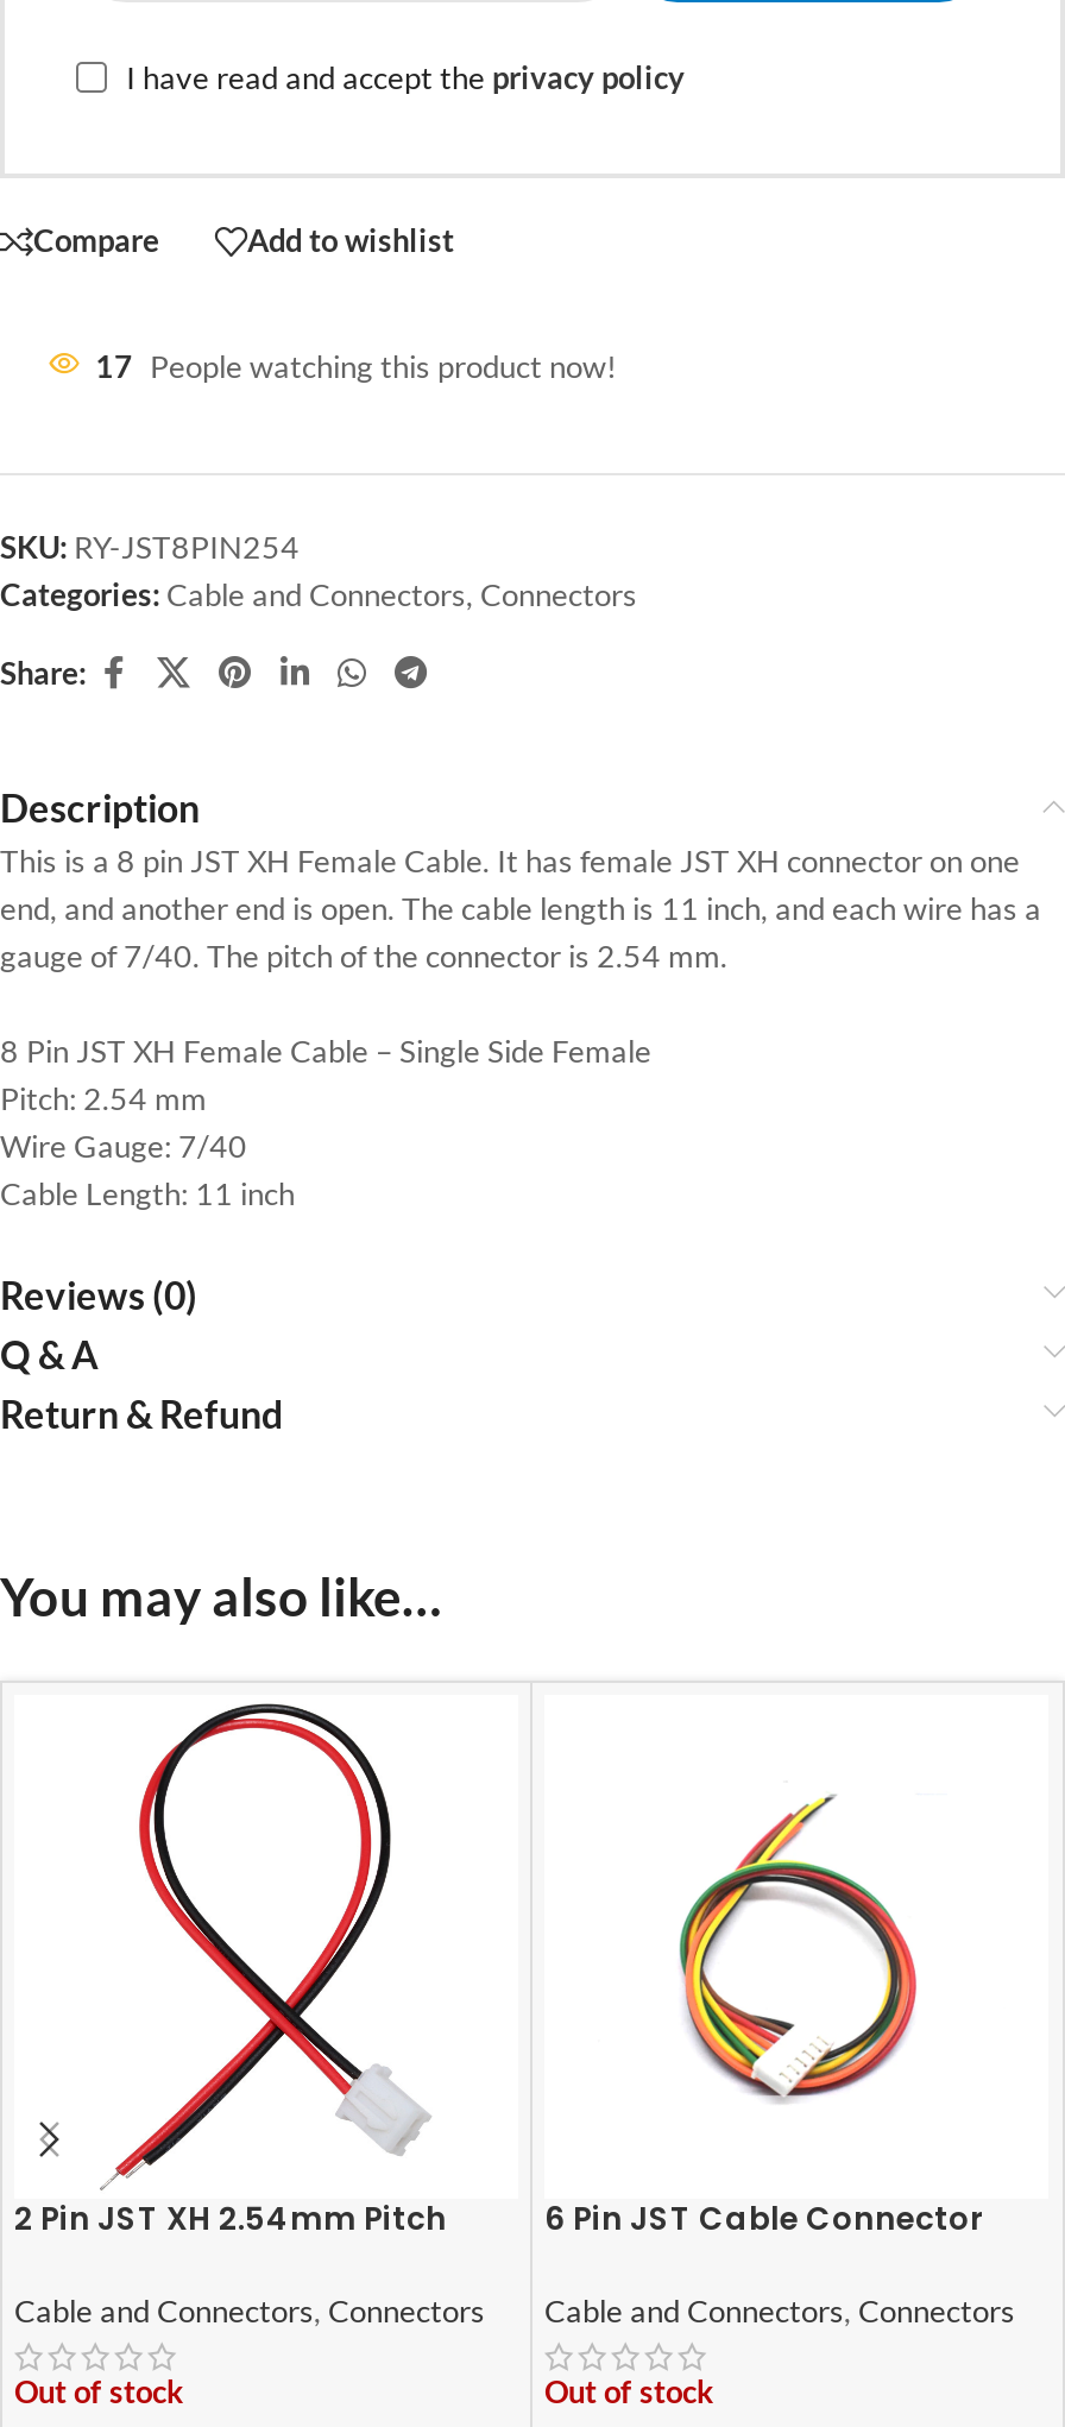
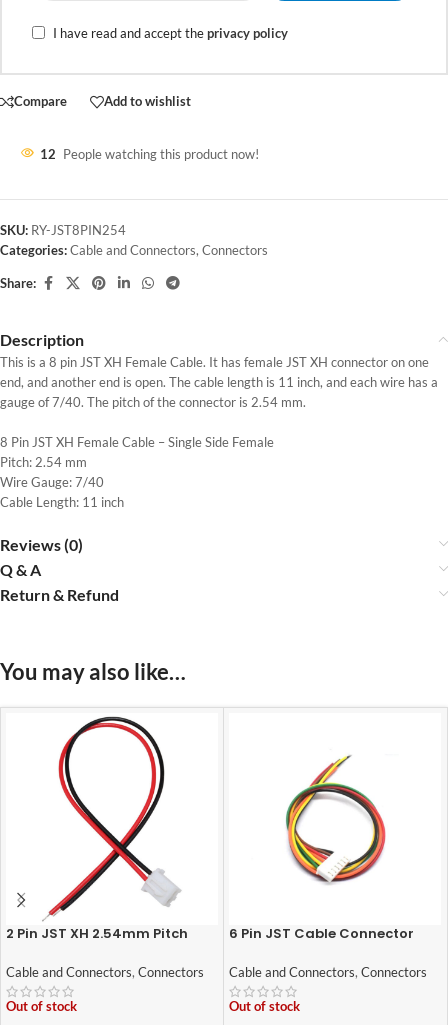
- 17 People watching this product now!
+ 12 People watching this product now!
